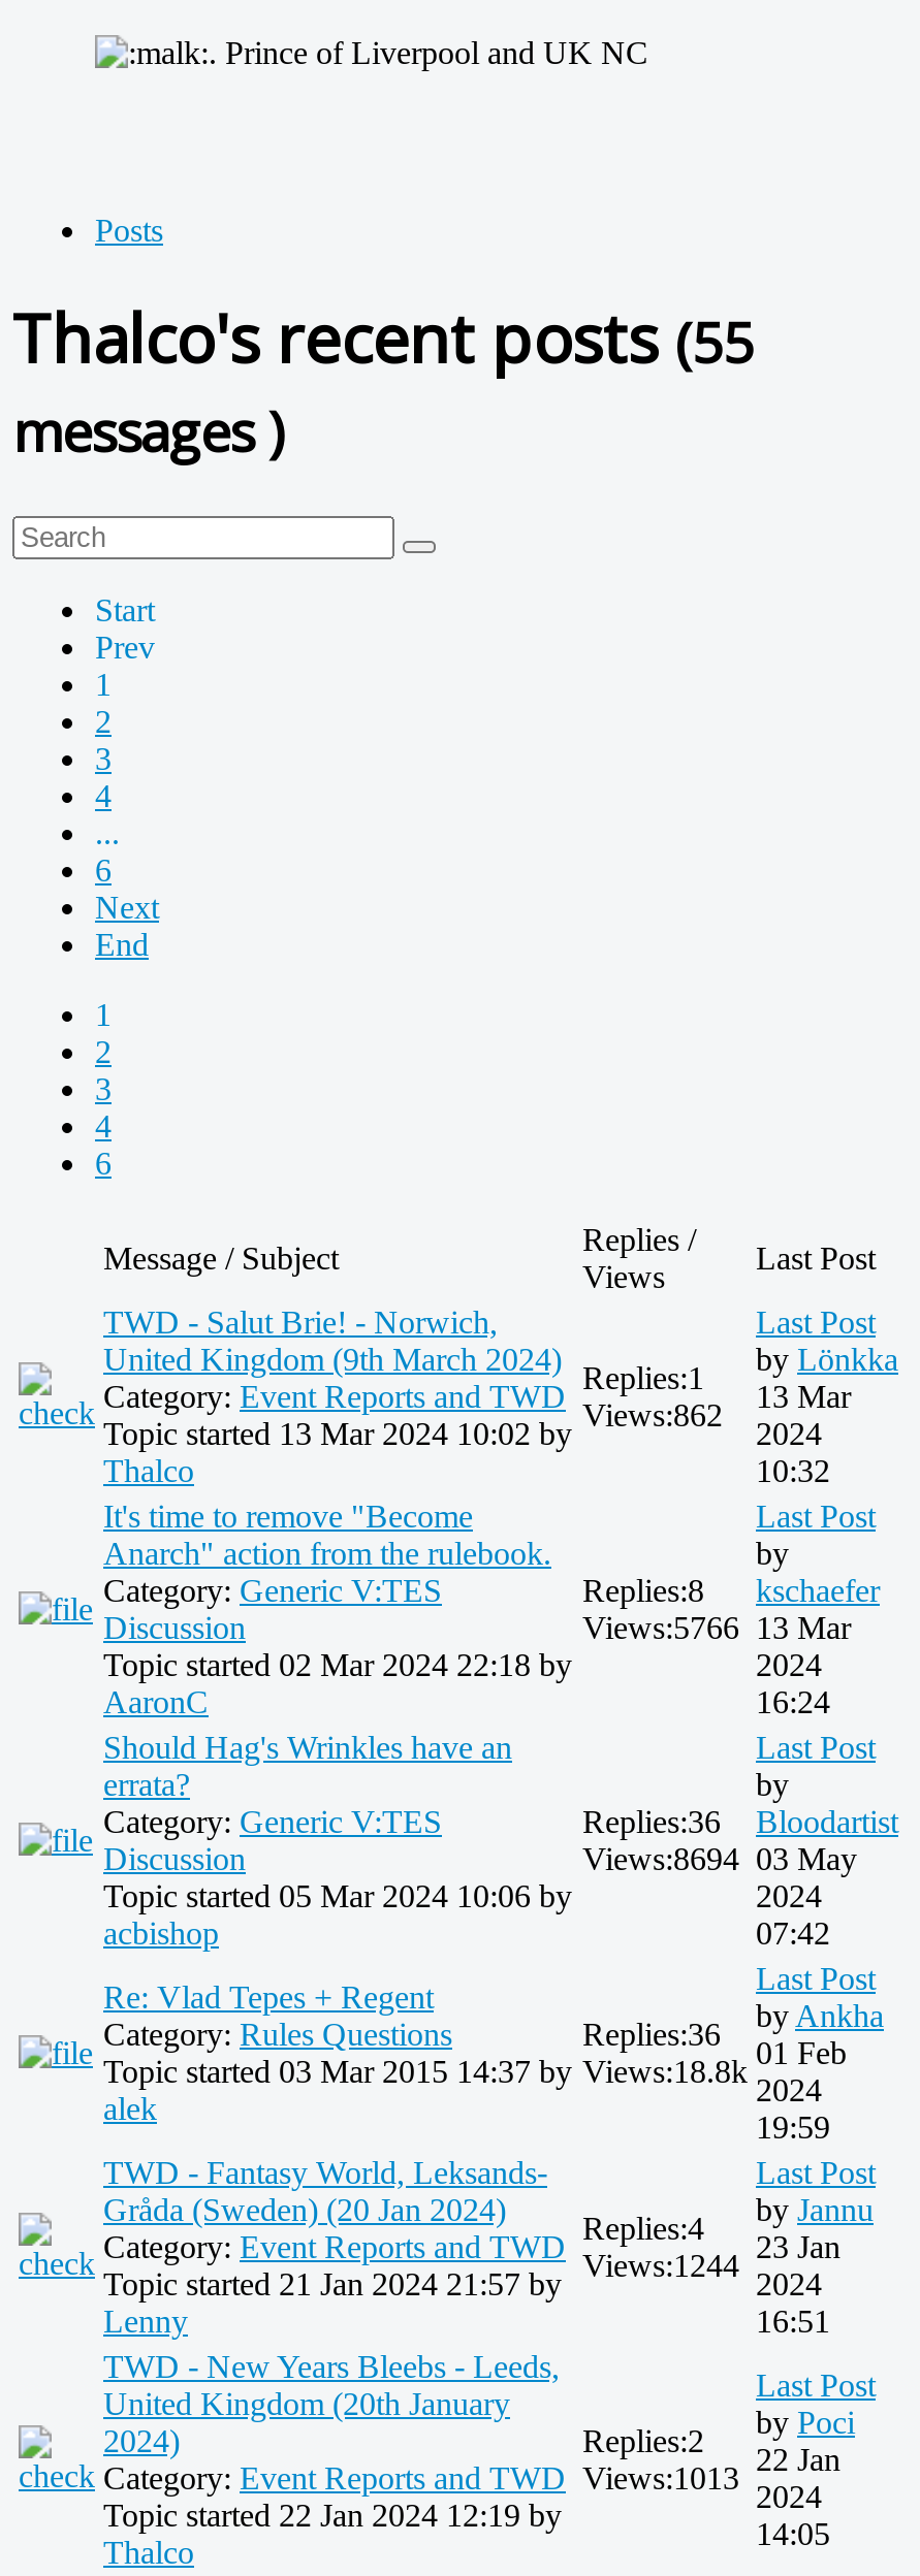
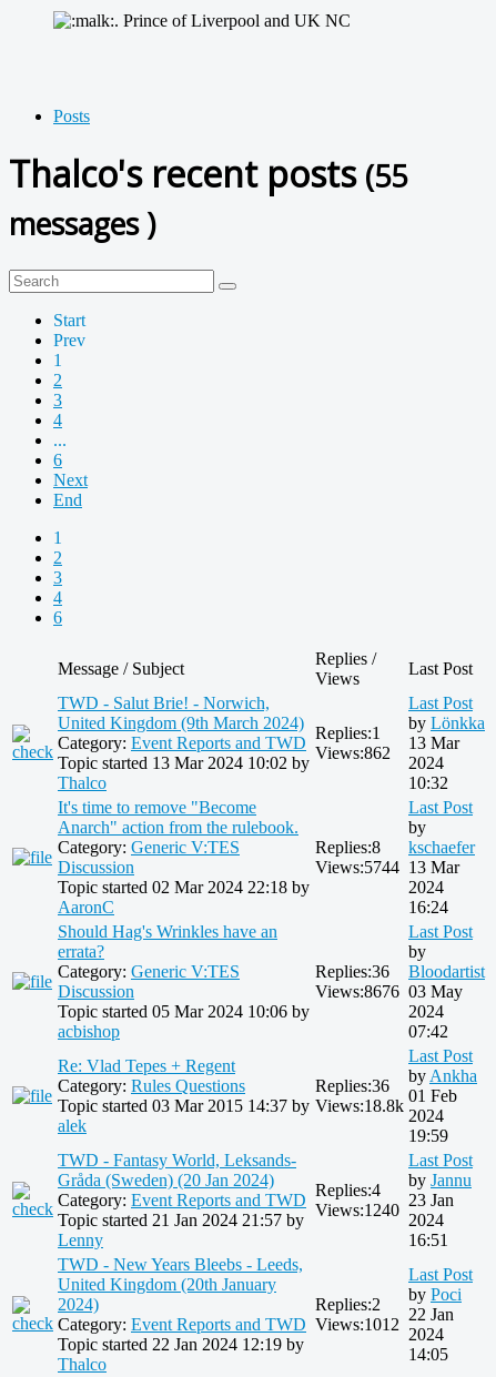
- Views:5766 13 Mar
+ Views:5744 13 Mar

- Views:8694 03 May
+ Views:8676 03 May

- Views:1244
+ Views:1240

- Category: Event Reports and TWD Views:1013
+ Category: Event Reports and TWD Views:1012
